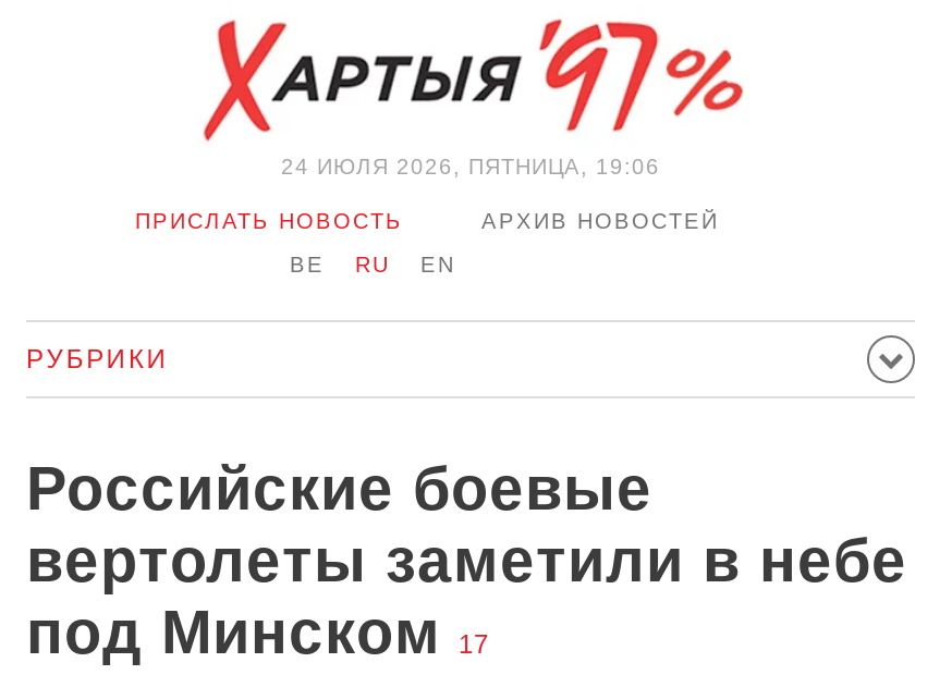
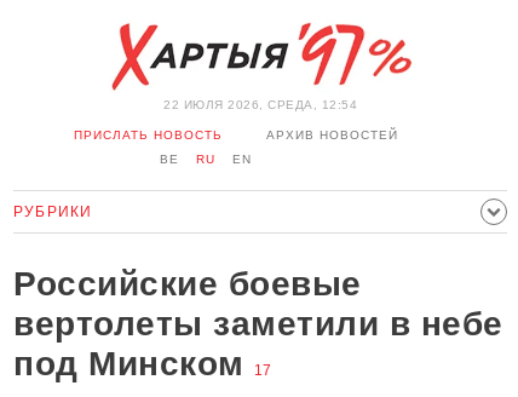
- 24 ИЮЛЯ 2026, ПЯТНИЦА, 19:06
+ 22 ИЮЛЯ 2026, СРЕДА, 12:54
